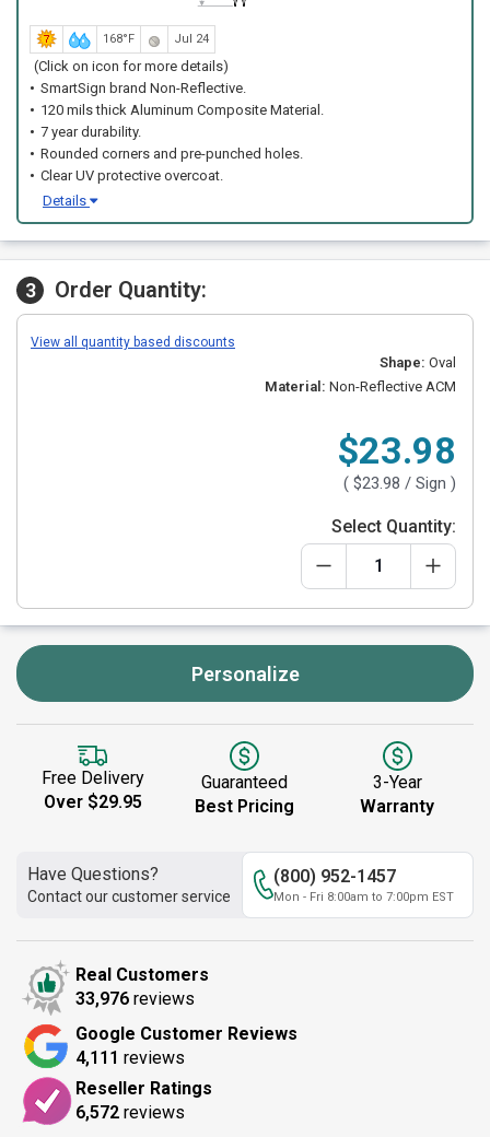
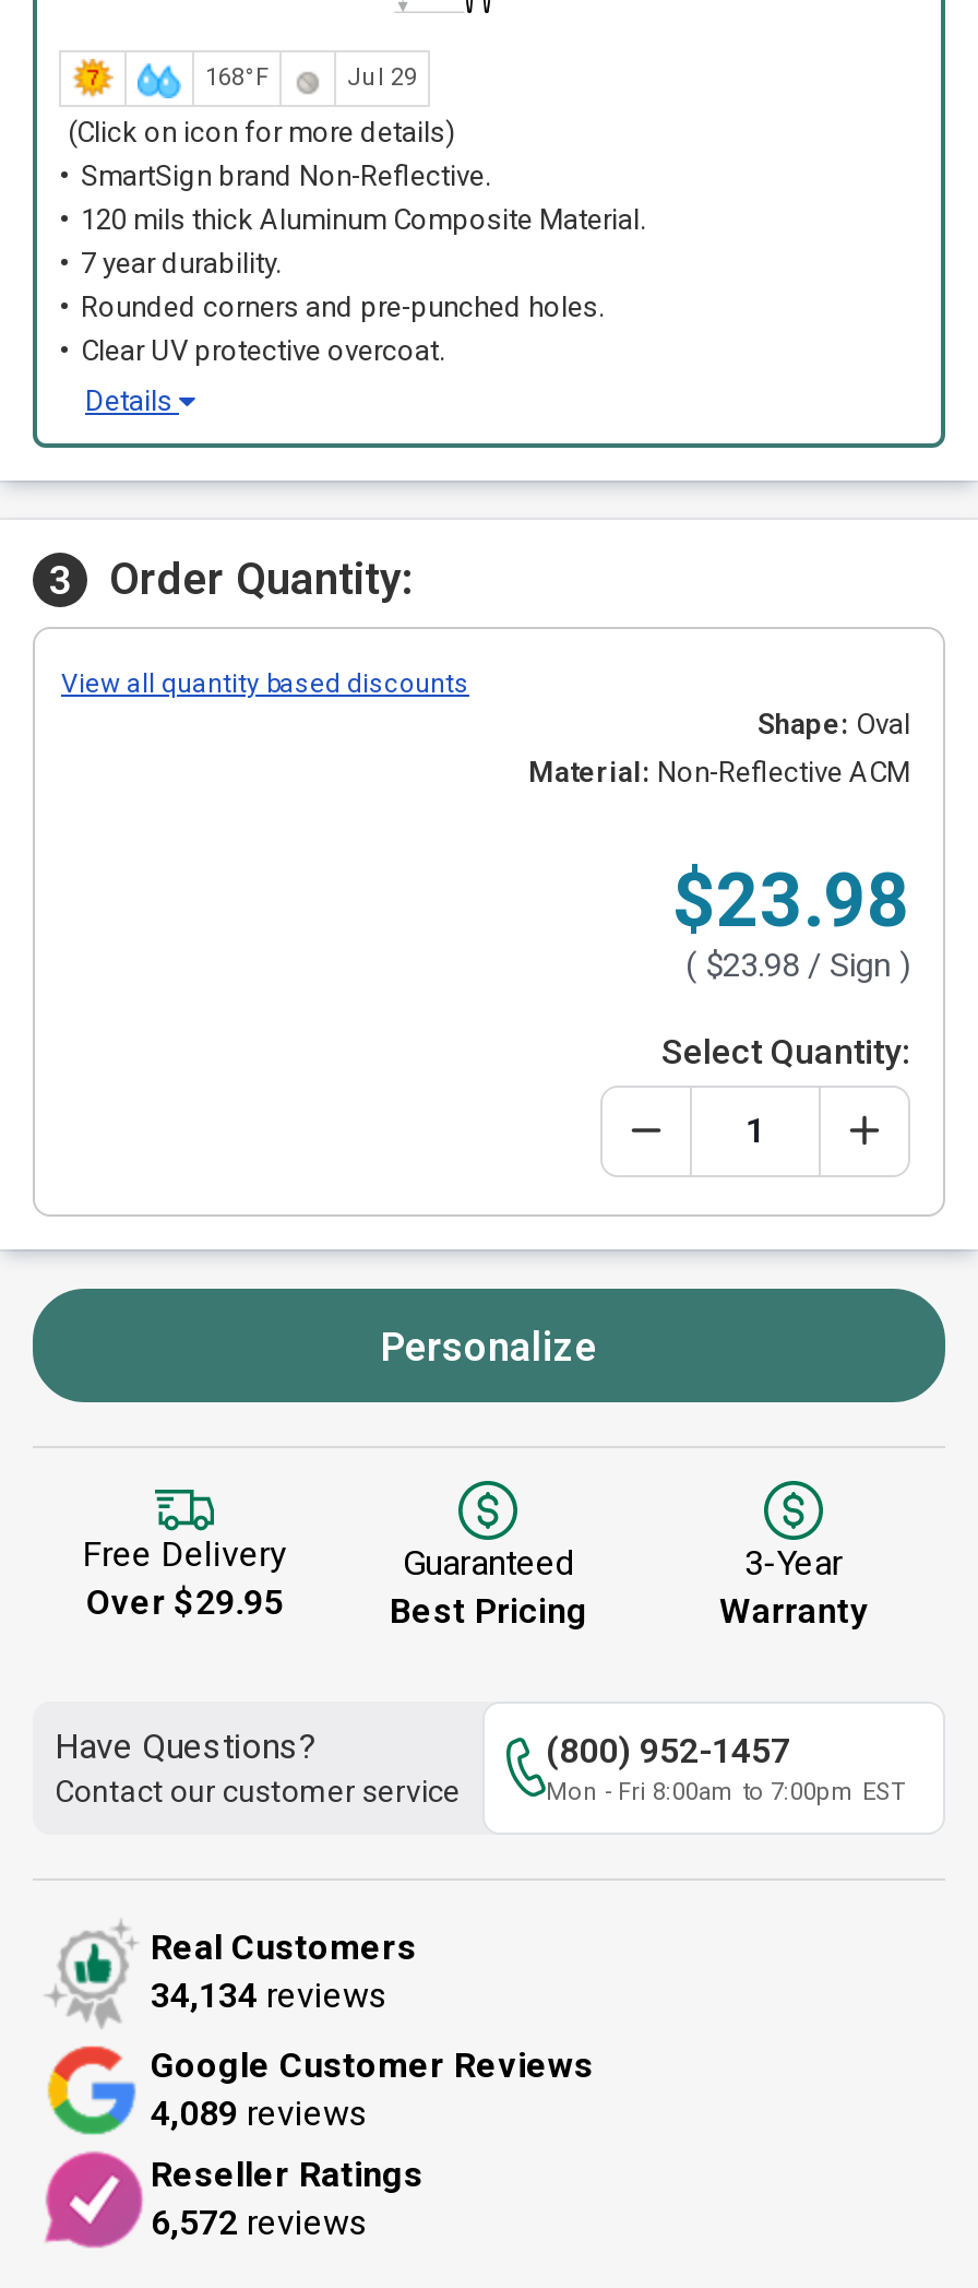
- Jul 24
+ Jul 29

- 33,976 reviews
+ 34,134 reviews

- 4,111 reviews
+ 4,089 reviews
